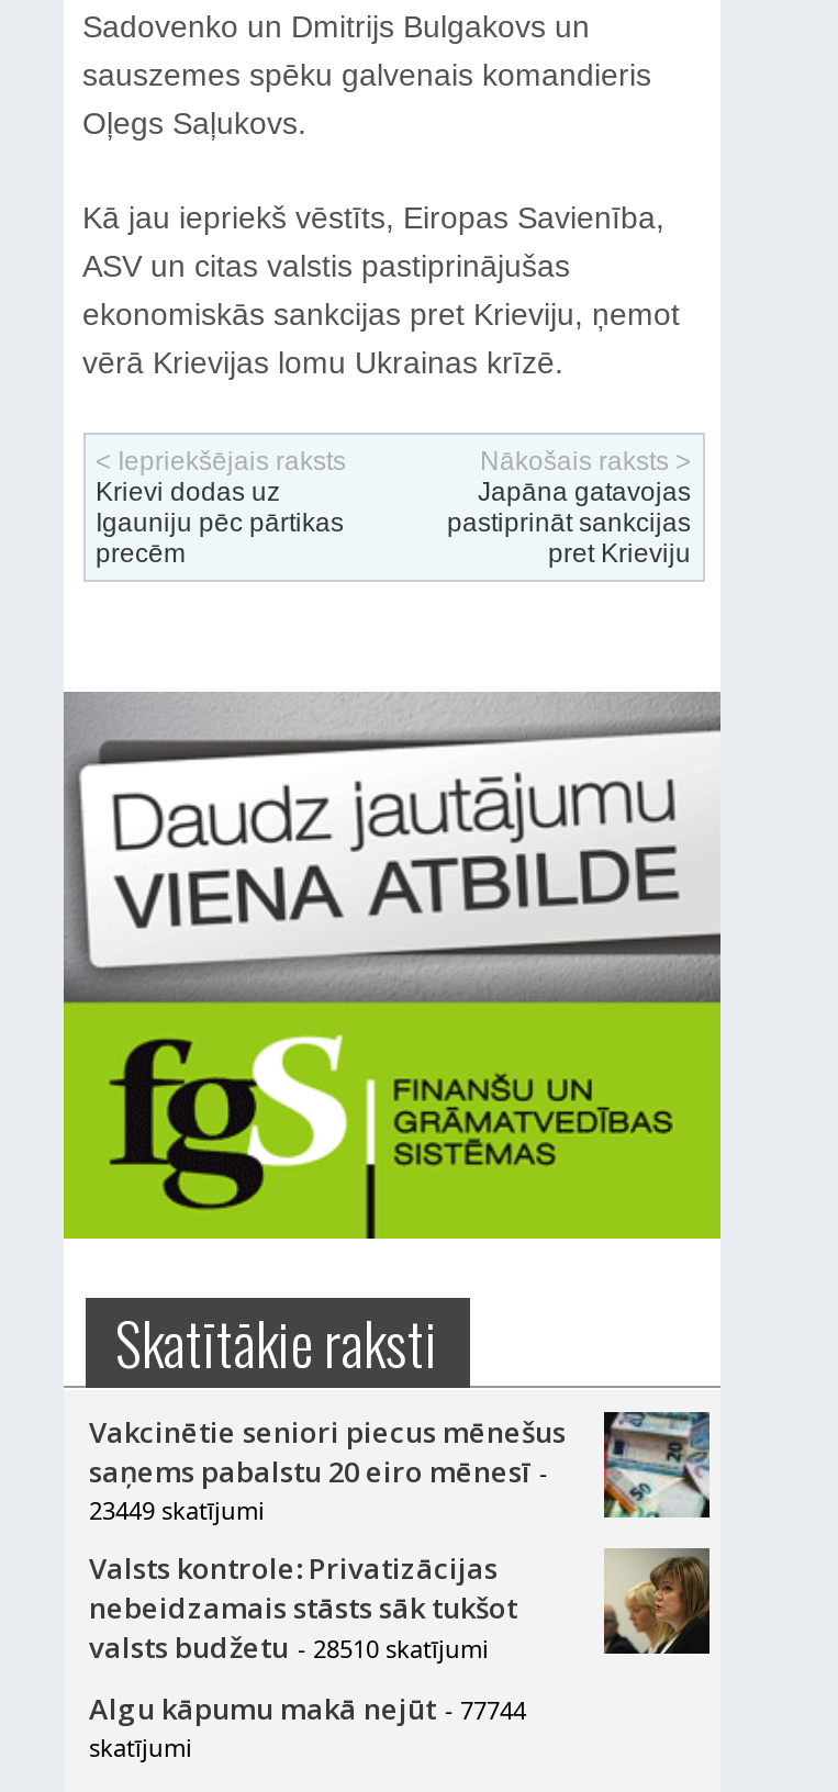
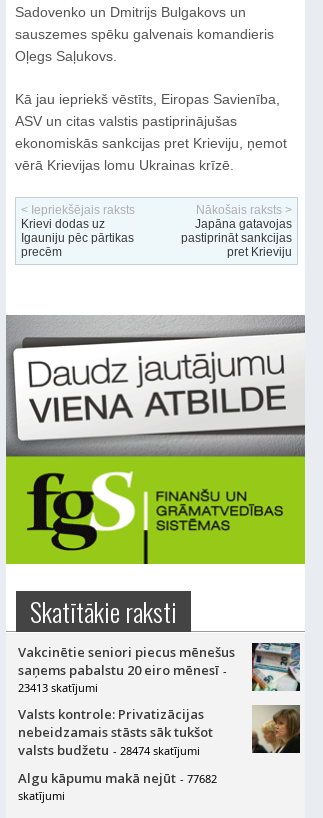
- 23449 skatījumi
+ 23413 skatījumi

- valsts budžetu - 28510 skatījumi
+ valsts budžetu - 28474 skatījumi

- Algu kāpumu makā nejūt - 77744
+ Algu kāpumu makā nejūt - 77682
